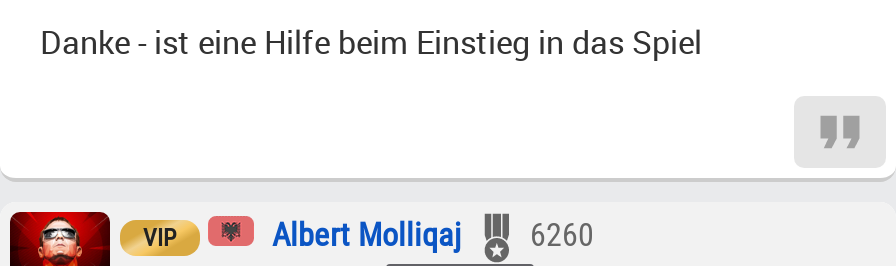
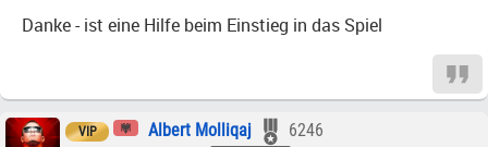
- Albert Molliqaj 6260
+ Albert Molliqaj 6246
